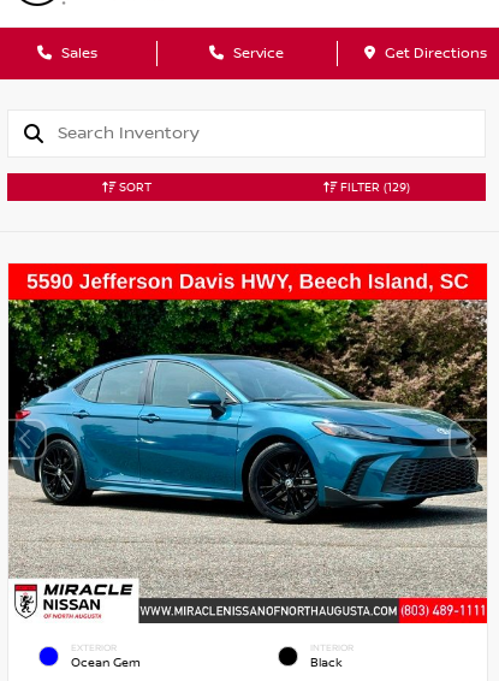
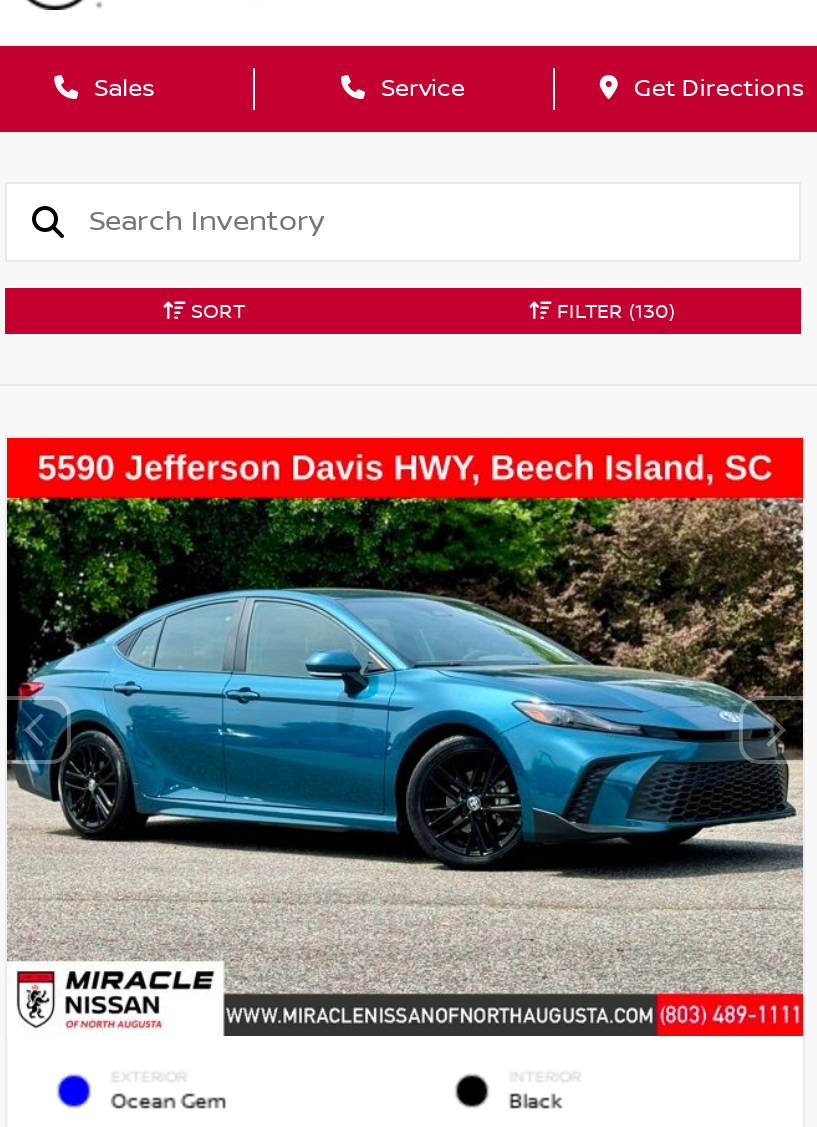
- FILTER (129)
+ FILTER (130)
